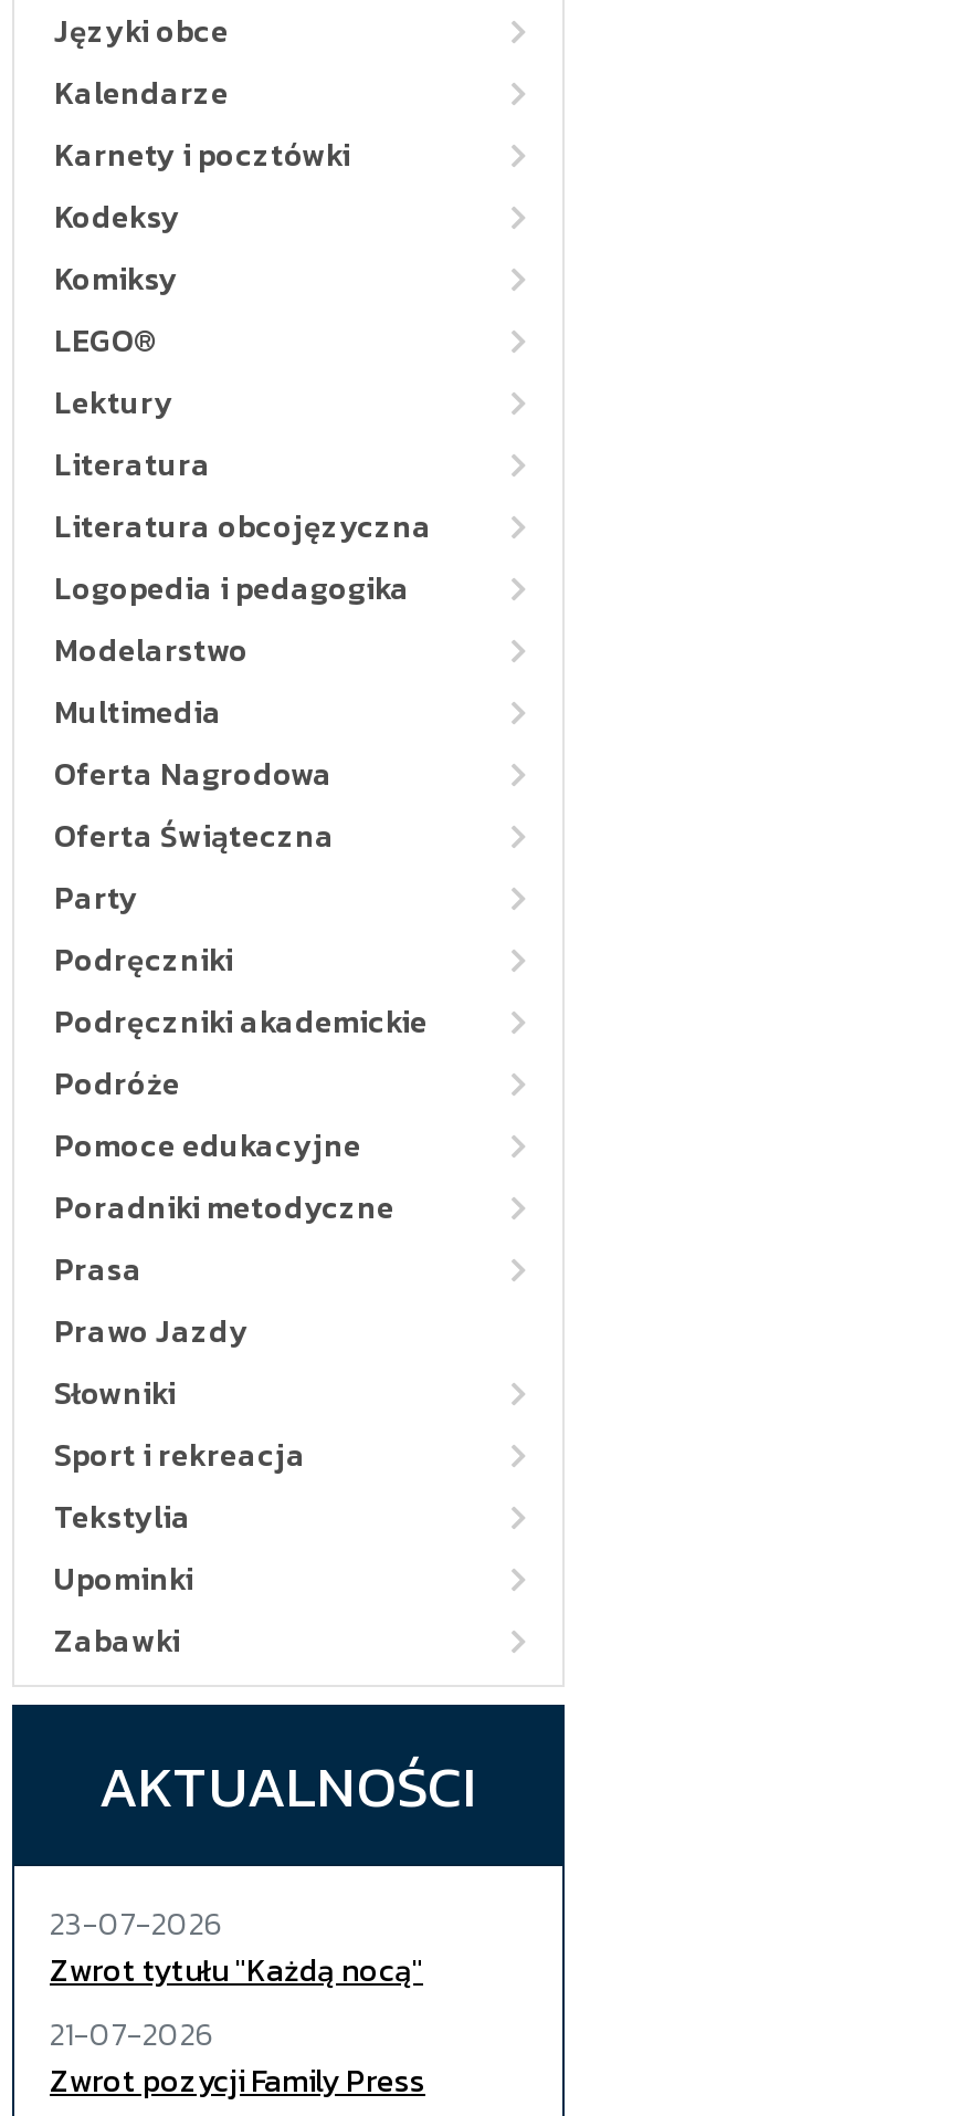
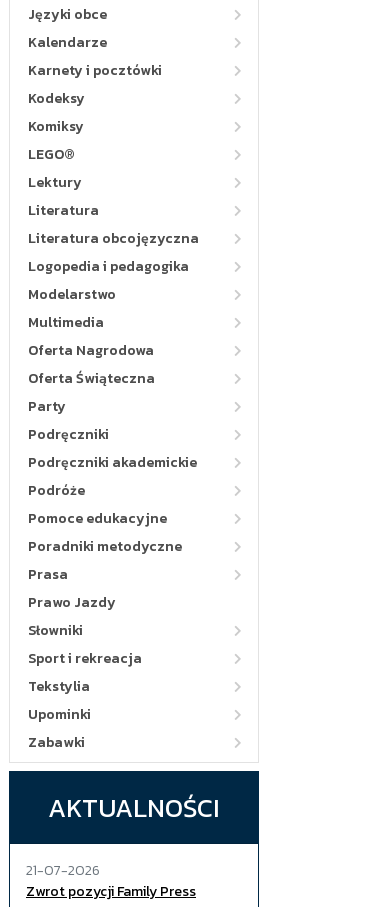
- 23-07-2026
- Zwrot tytułu "Każdą nocą"
